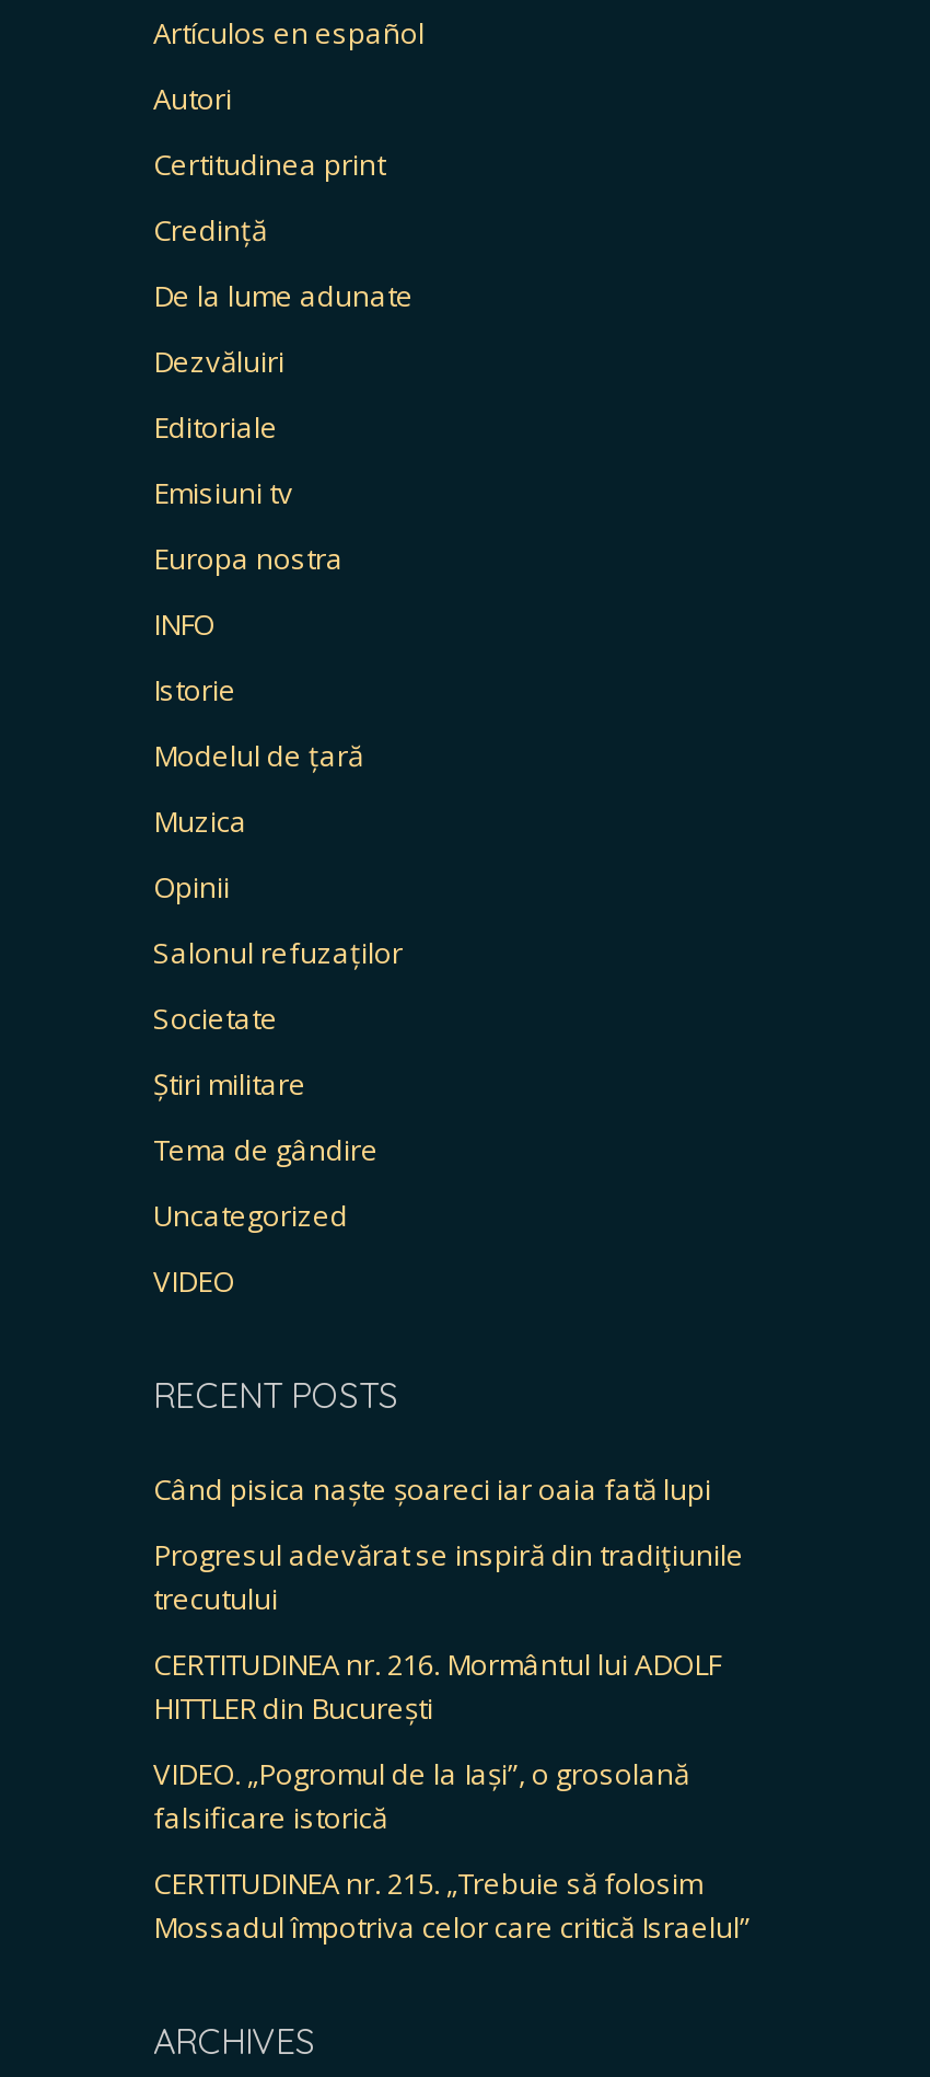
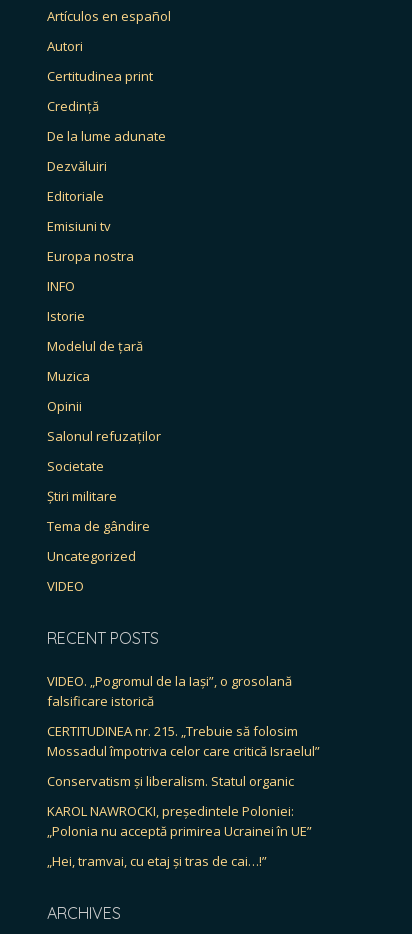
- Când pisica naște șoareci iar oaia fată lupi
- Progresul adevărat se inspiră din tradiţiunile
- trecutului
- CERTITUDINEA nr. 216. Mormântul lui ADOLF
- HITTLER din București

moved up: VIDEO. „Pogromul de la Iași”, o grosolană | falsificare istorică | CERTITUDINEA nr. 215. „Trebuie să folosim | Mossadul împotriva celor care critică Israelul”

+ Conservatism și liberalism. Statul organic
+ KAROL NAWROCKI, președintele Poloniei:
+ „Polonia nu acceptă primirea Ucrainei în UE”
+ „Hei, tramvai, cu etaj și tras de cai…!”
